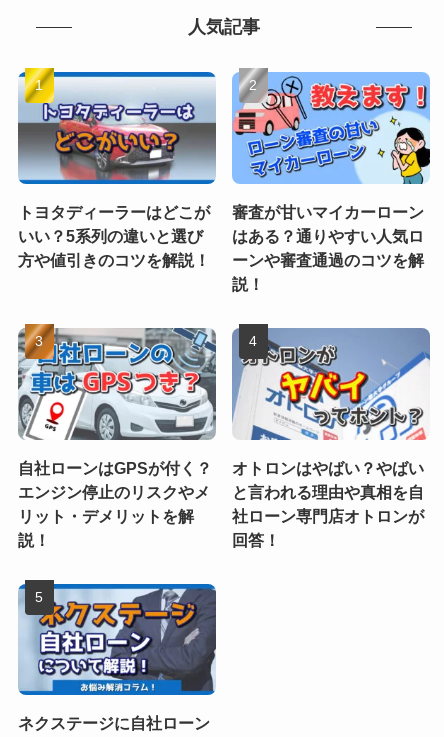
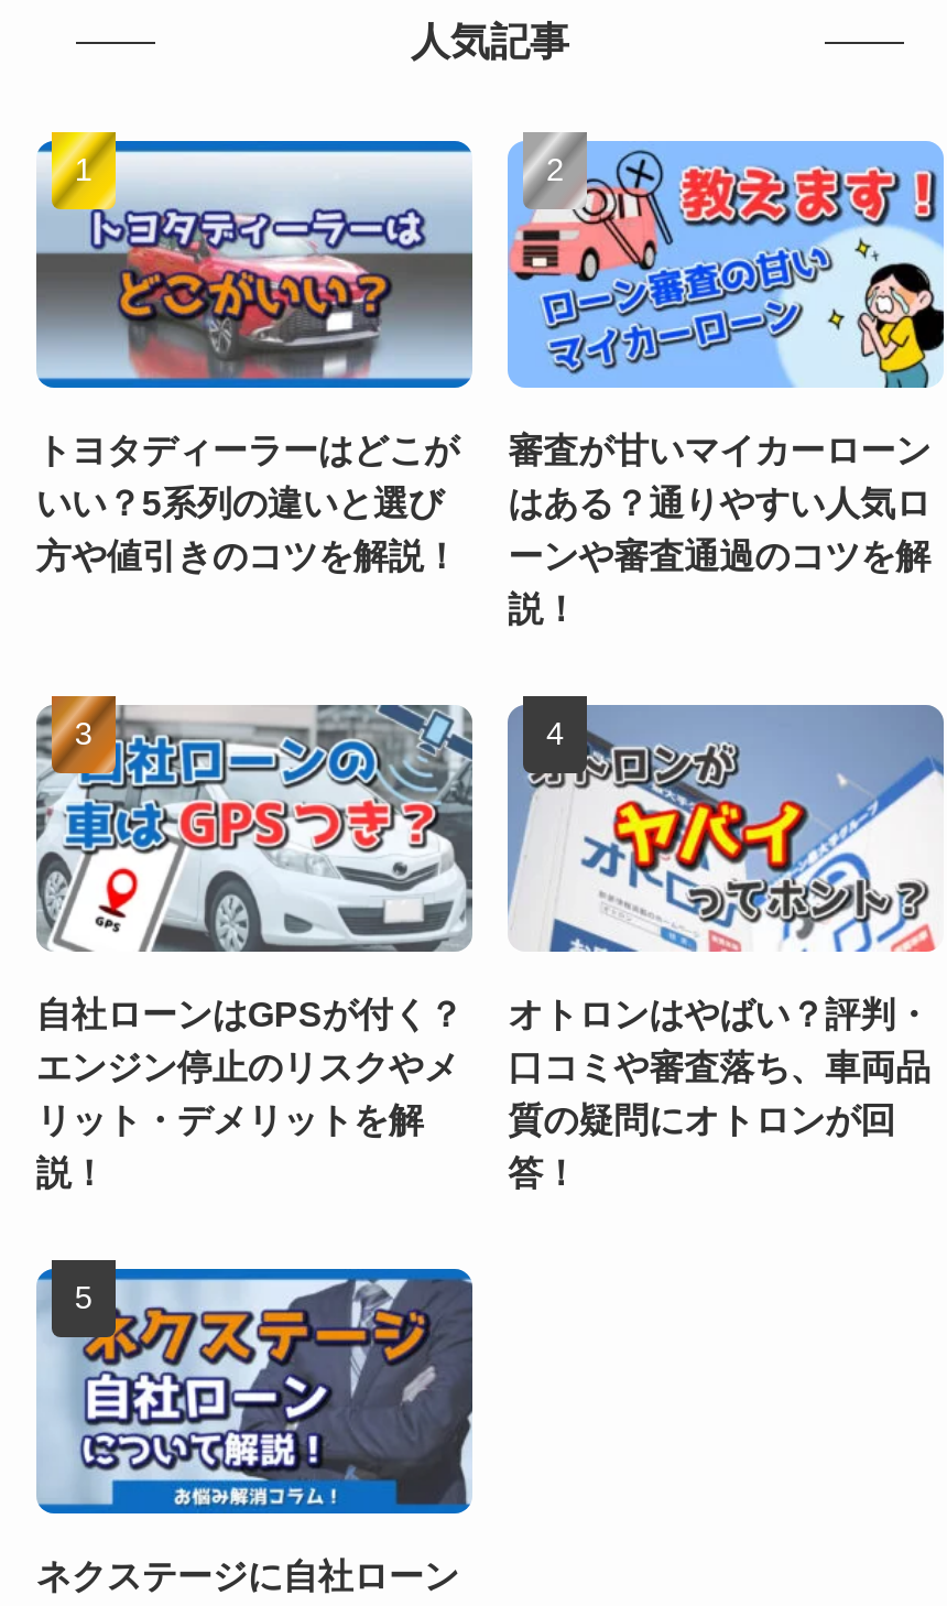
- オトロンはやばい？やばい
- と言われる理由や真相を自
- 社ローン専門店オトロンが
- 回答！
+ オトロンはやばい？評判・
+ 口コミや審査落ち、車両品
+ 質の疑問にオトロンが回
+ 答！
